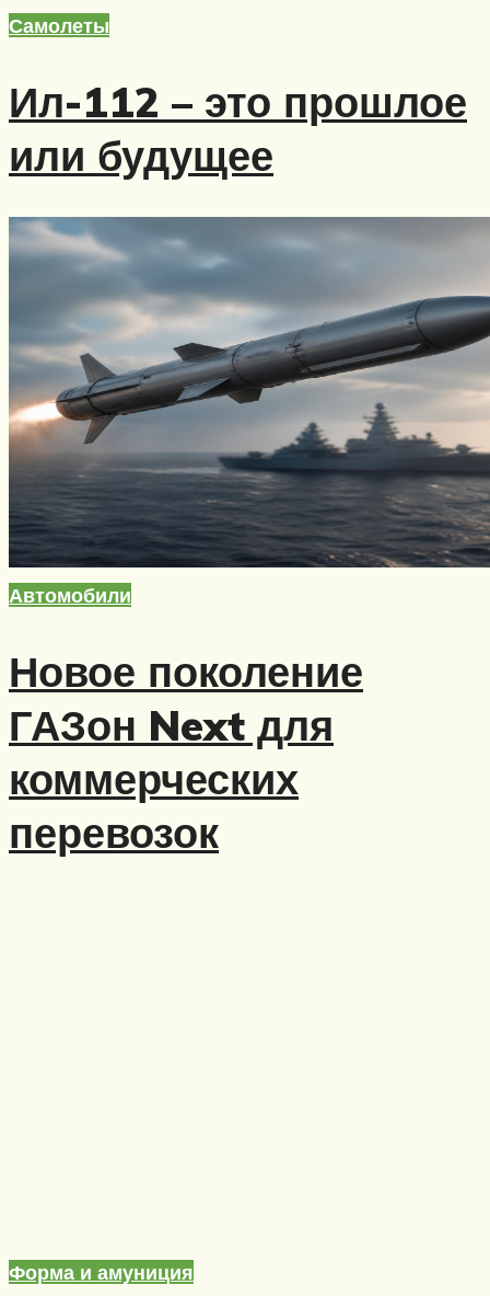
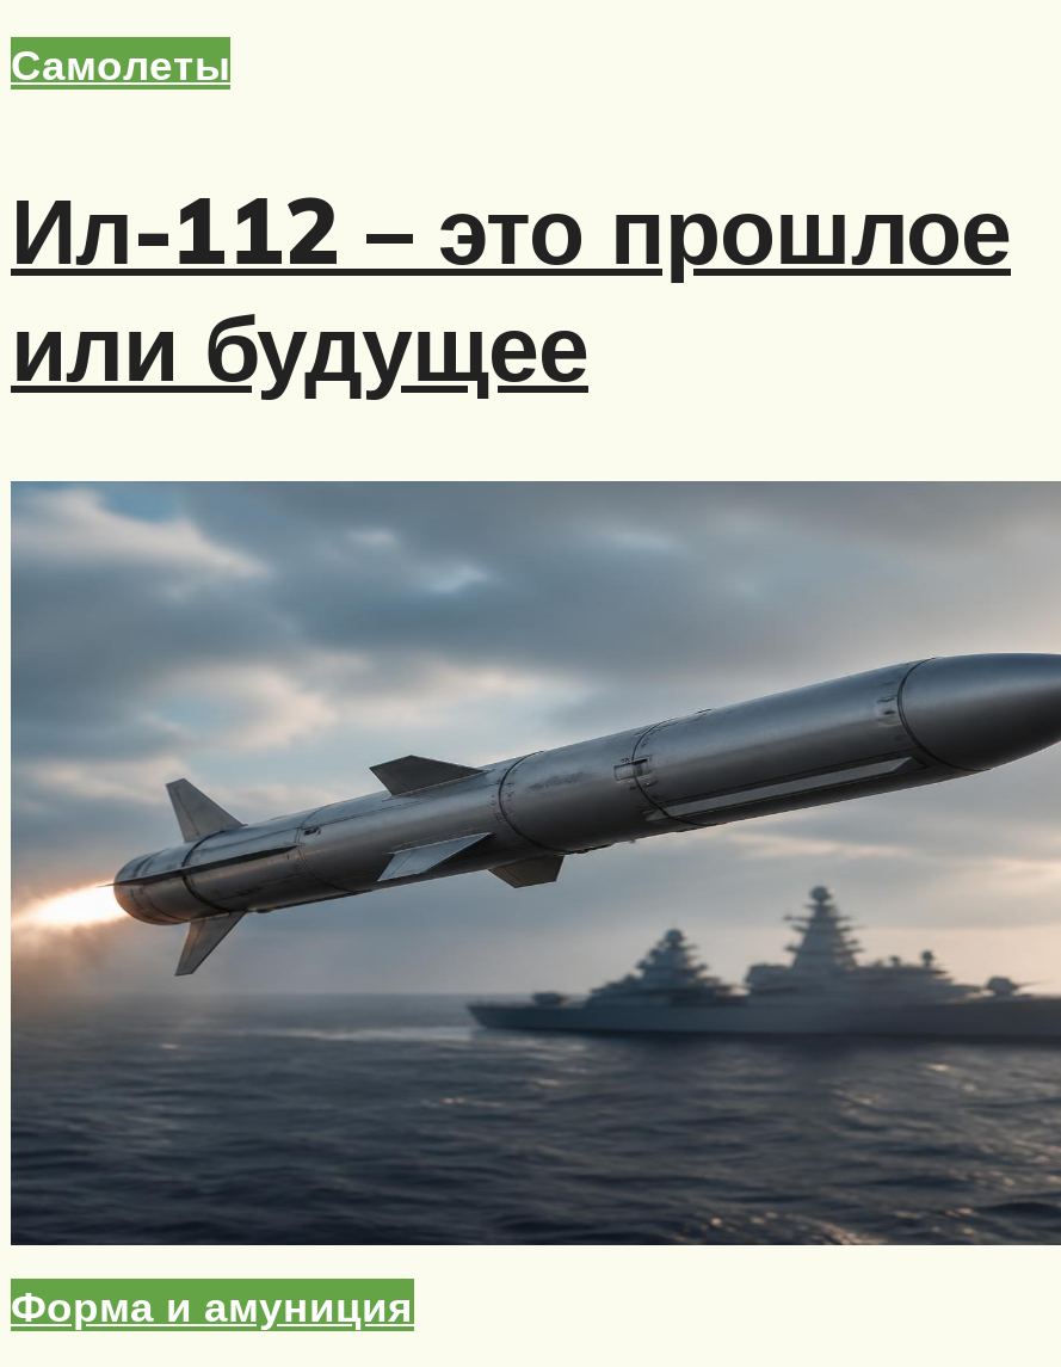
- Автомобили
- Новое поколение
- ГАЗон Next для
- коммерческих
- перевозок
